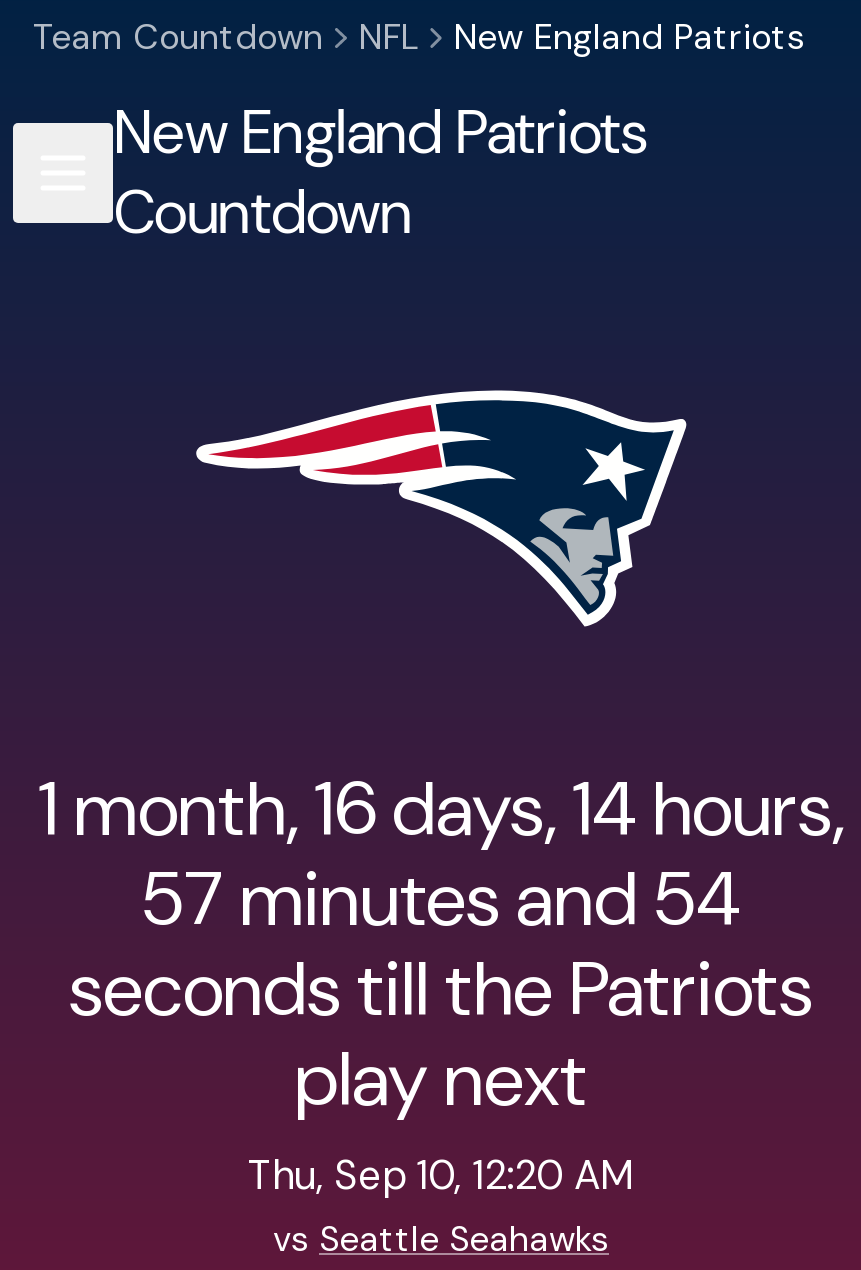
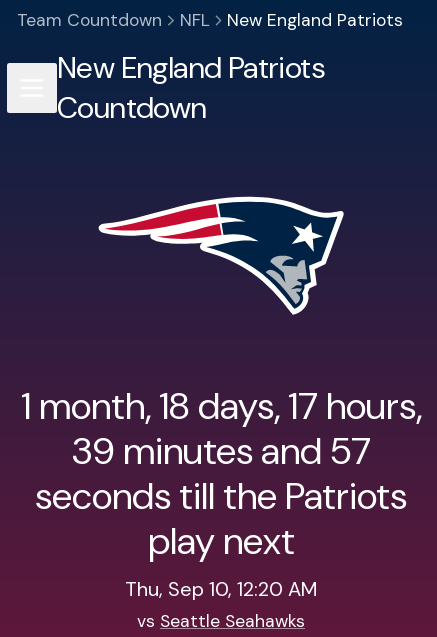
- 1 month, 16 days, 14 hours,
+ 1 month, 18 days, 17 hours,

- 57 minutes and 54
+ 39 minutes and 57
